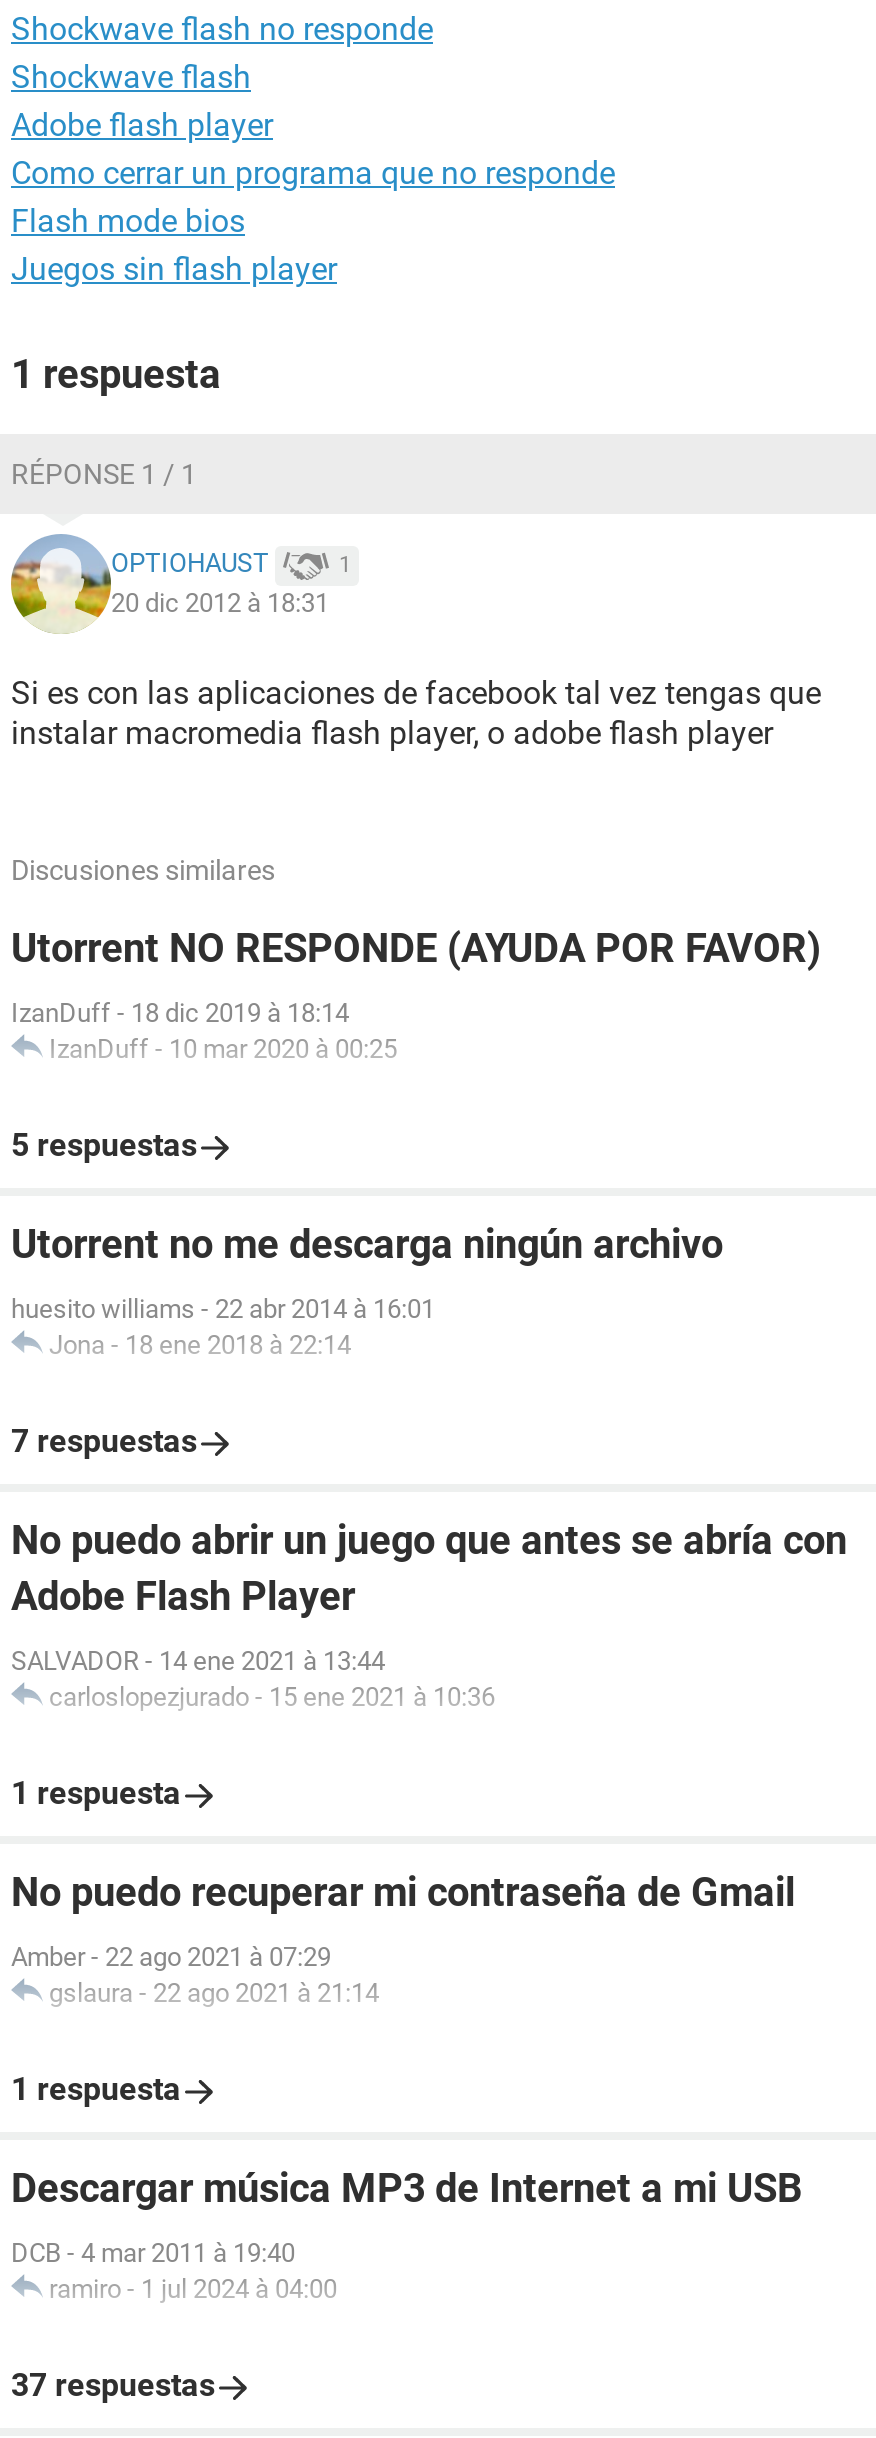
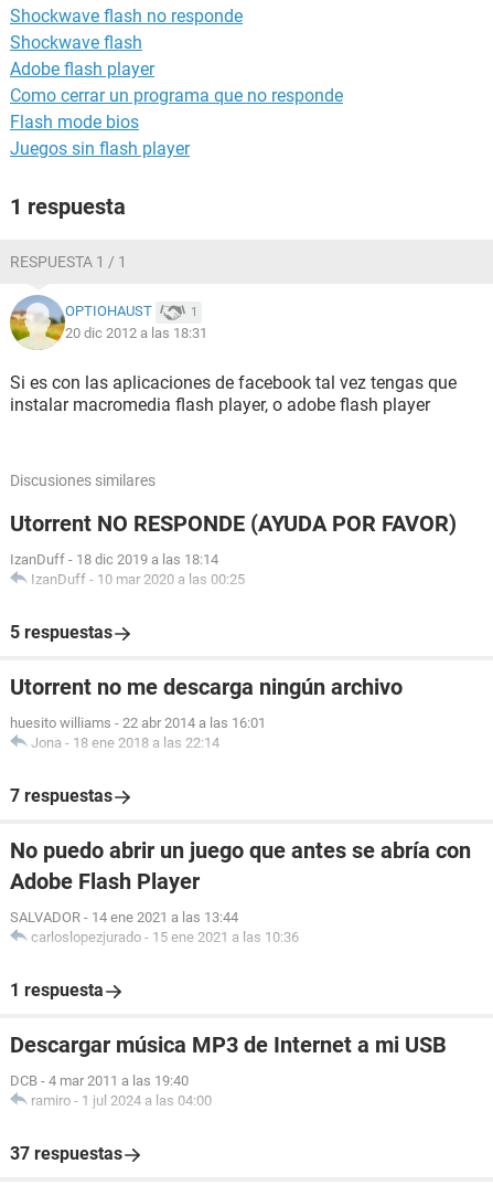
- RÉPONSE 1 / 1
+ RESPUESTA 1 / 1

- 20 dic 2012 à 18:31
+ 20 dic 2012 a las 18:31

- IzanDuff - 18 dic 2019 à 18:14
- IzanDuff - 10 mar 2020 à 00:25
+ IzanDuff - 18 dic 2019 a las 18:14
+ IzanDuff - 10 mar 2020 a las 00:25

- huesito williams - 22 abr 2014 à 16:01
- Jona - 18 ene 2018 à 22:14
+ huesito williams - 22 abr 2014 a las 16:01
+ Jona - 18 ene 2018 a las 22:14

- SALVADOR - 14 ene 2021 à 13:44
- carloslopezjurado - 15 ene 2021 à 10:36
- 1 respuesta
- No puedo recuperar mi contraseña de Gmail
- Amber- 22 ago 2021 à 07:29
- gslaura - 22 ago 2021 à 21:14
+ SALVADOR - 14 ene 2021 a las 13:44
+ carloslopezjurado - 15 ene 2021 a las 10:36

- DCB - 4 mar 2011 à 19:40
- ramiro - 1 jul 2024 à 04:00
+ DCB - 4 mar 2011 a las 19:40
+ ramiro - 1 jul 2024 a las 04:00
